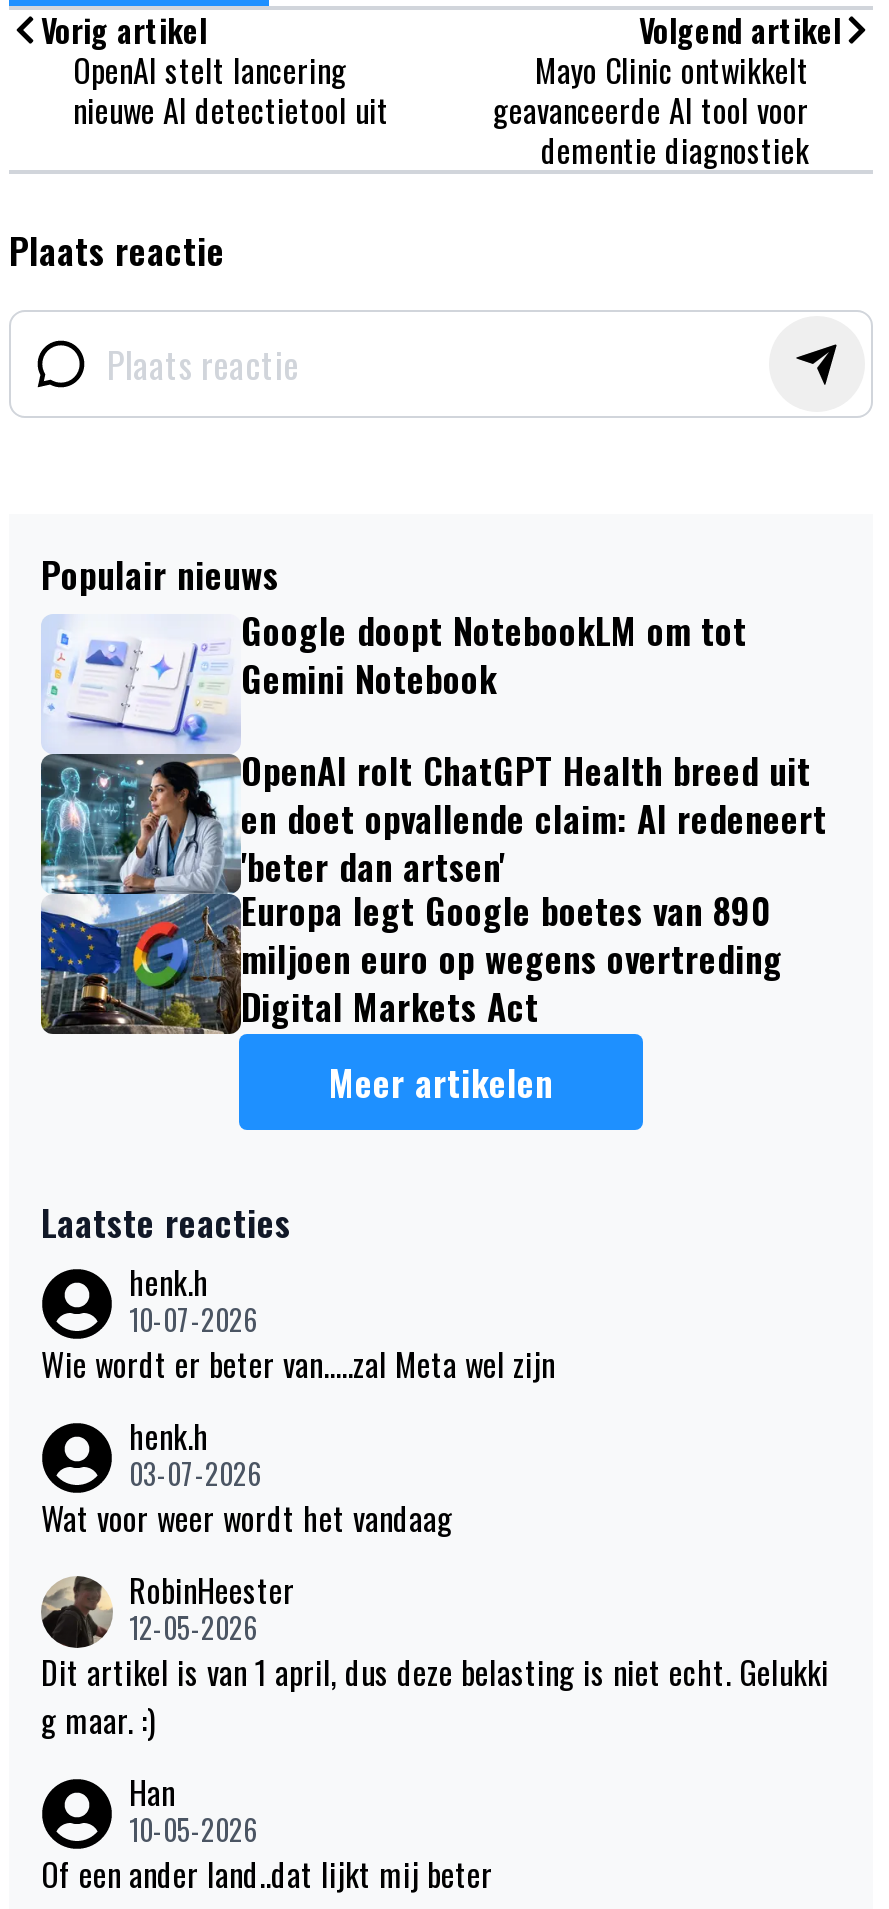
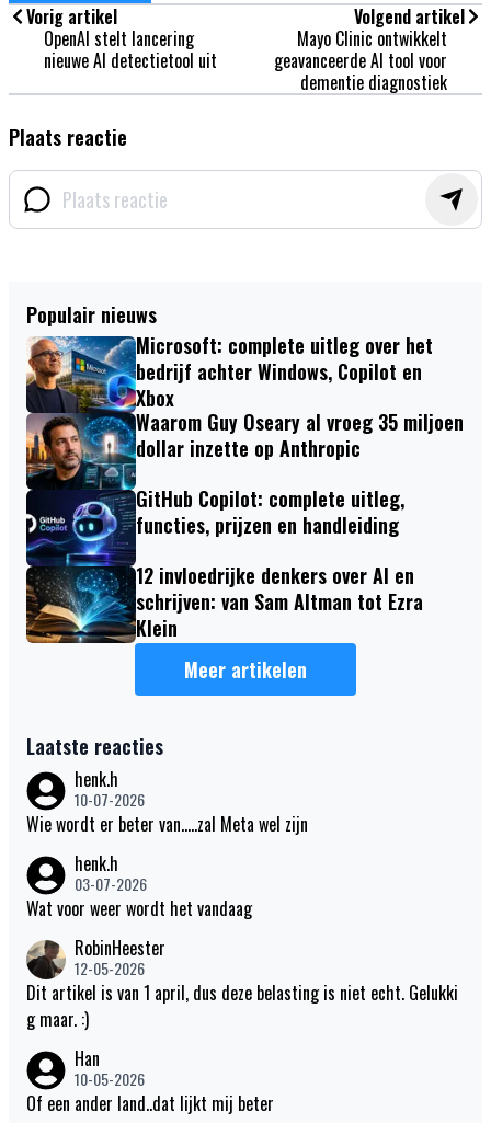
- [image]
- Google doopt NotebookLM om tot
- Gemini Notebook
- OpenAI rolt ChatGPT Health breed uit
- en doet opvallende claim: AI redeneert
- 'beter dan artsen'
- Europa legt Google boetes van 890
- miljoen euro op wegens overtreding
- Digital Markets Act
+ [image]
+ Microsoft: complete uitleg over het
+ bedrijf achter Windows, Copilot en
+ Xbox
+ Waarom Guy Oseary al vroeg 35 miljoen
+ dollar inzette op Anthropic
+ GitHub Copilot: complete uitleg,
+ functies, prijzen en handleiding
+ 12 invloedrijke denkers over AI en
+ schrijven: van Sam Altman tot Ezra
+ Klein
